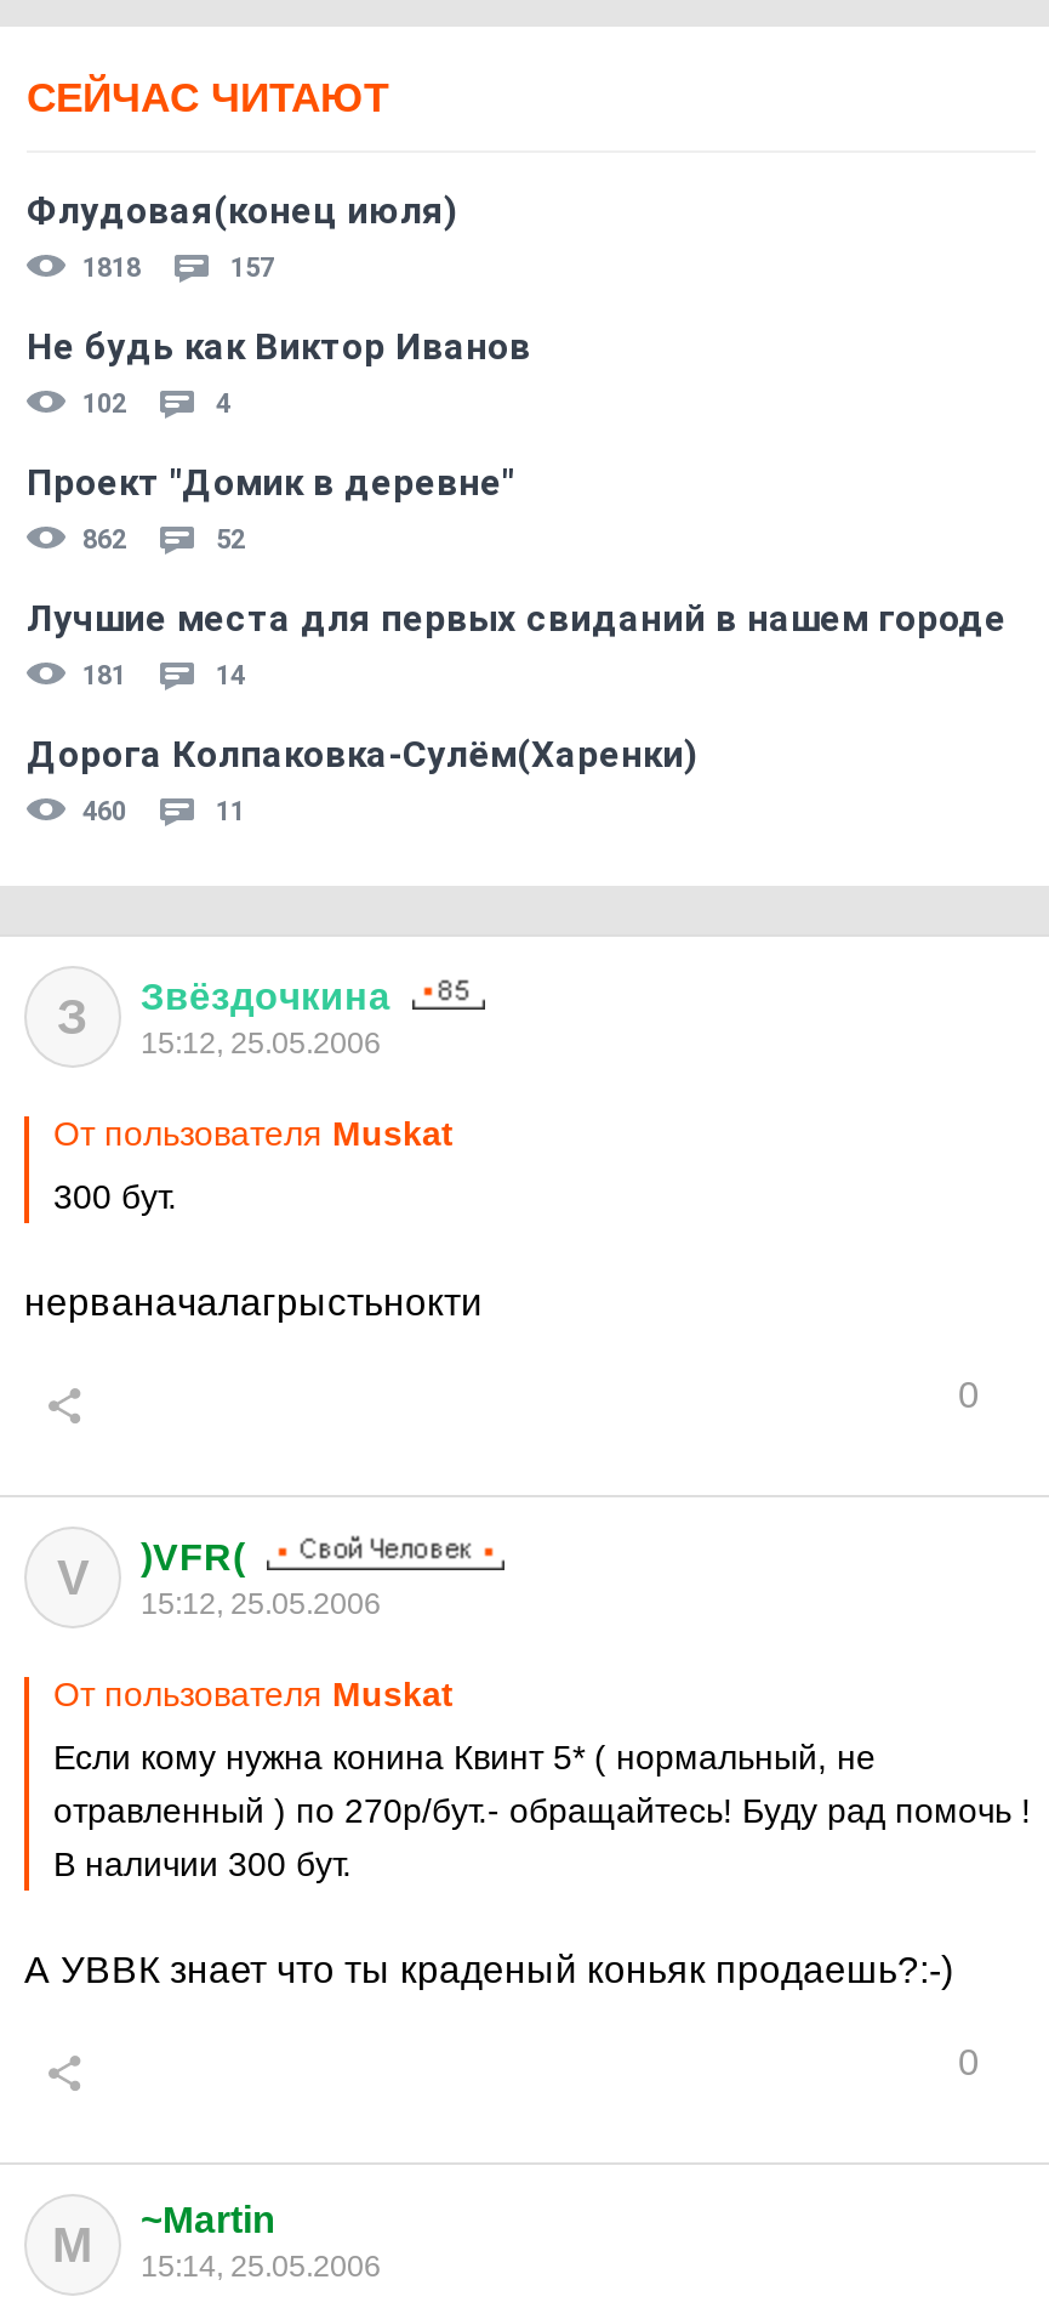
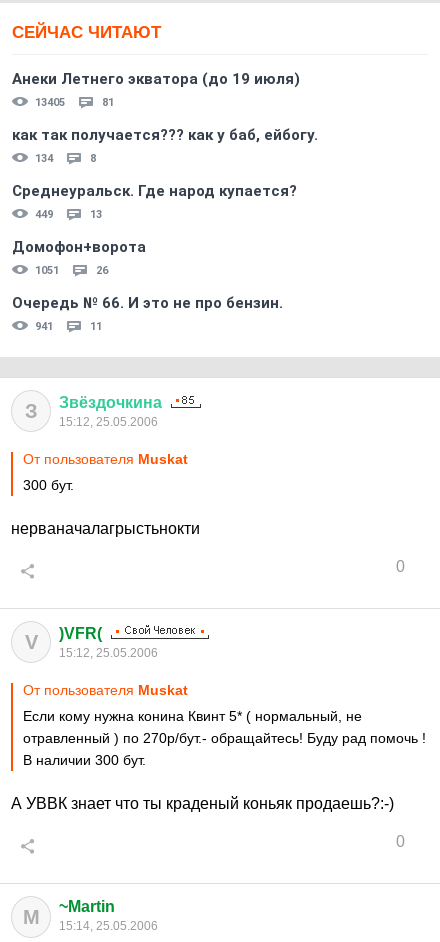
- Флудовая(конец июля)
- 1818
- 157
+ Анеки Летнего экватора (до 19 июля)
+ 13405
+ 81

- Не будь как Виктор Иванов
- 102
- 4
+ как так получается??? как у баб, ейбогу.
+ 134
+ 8

- Проект "Домик в деревне"
- 862
- 52
+ Среднеуральск. Где народ купается?
+ 449
+ 13

- Лучшие места для первых свиданий в нашем городе
- 181
- 14
+ Домофон+ворота
+ 1051
+ 26

- Дорога Колпаковка-Сулём(Харенки)
- 460
+ Очередь № 66. И это не про бензин.
+ 941
